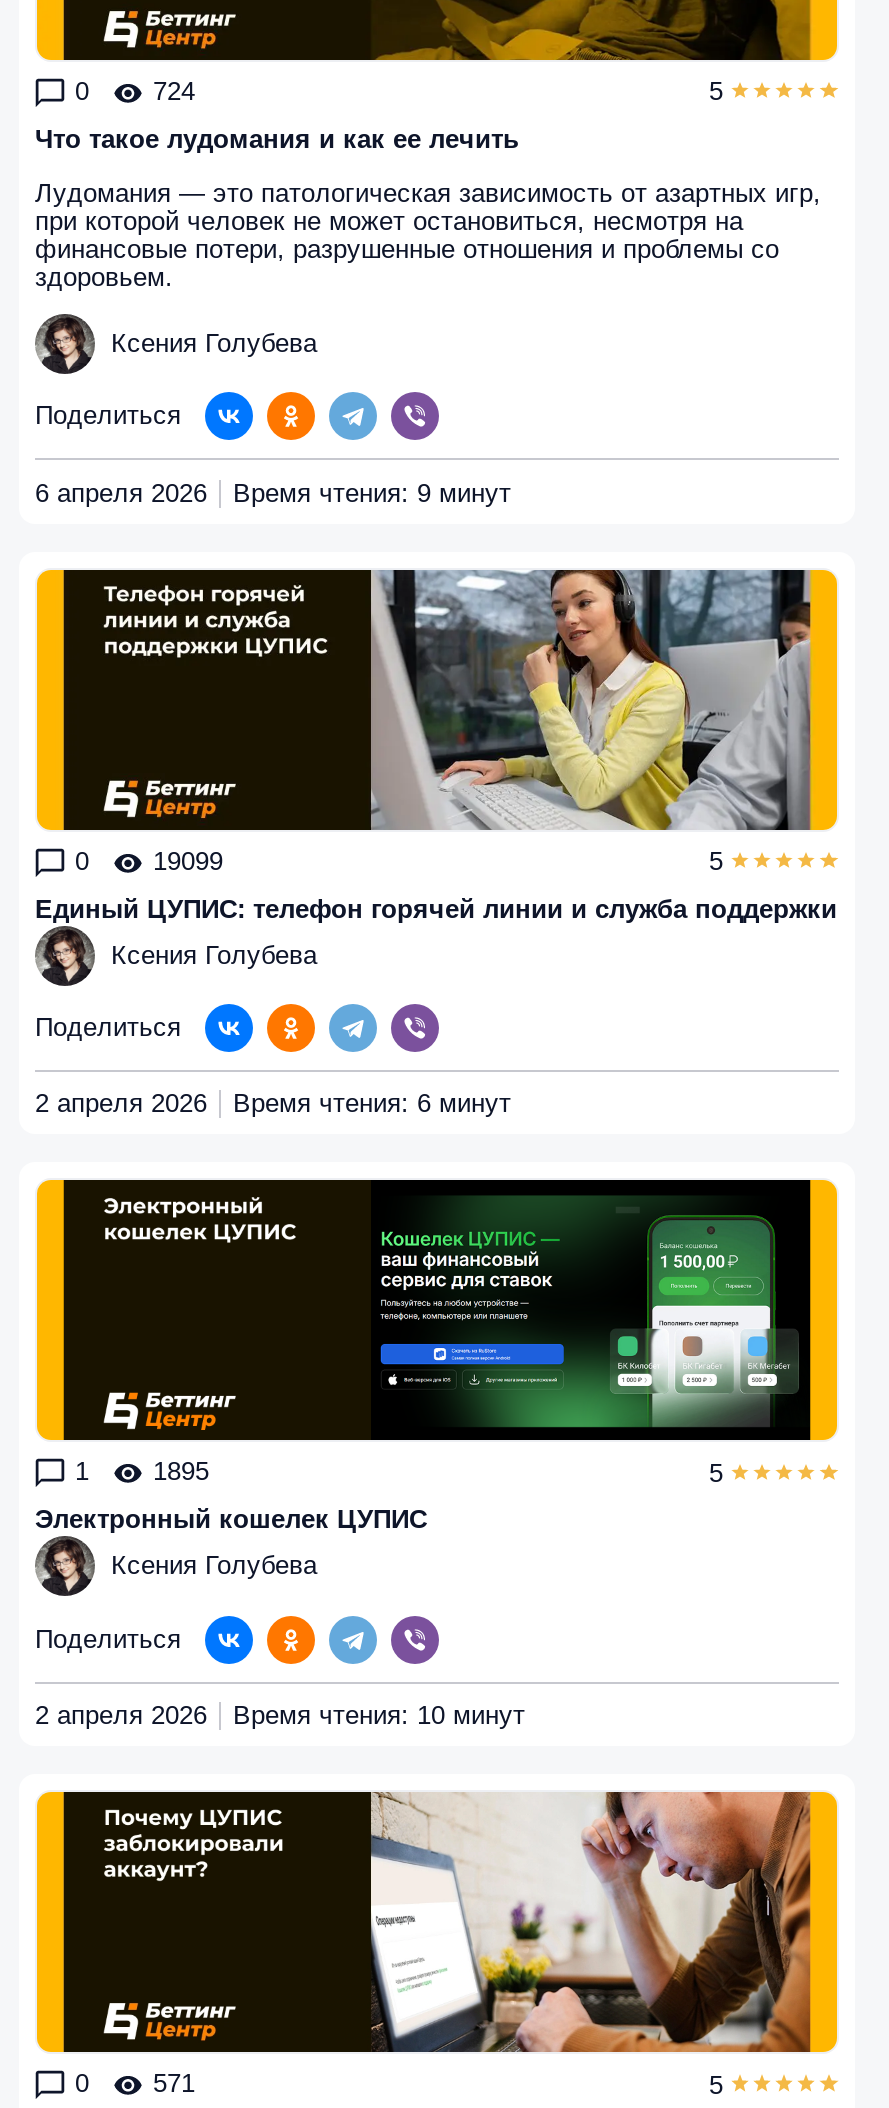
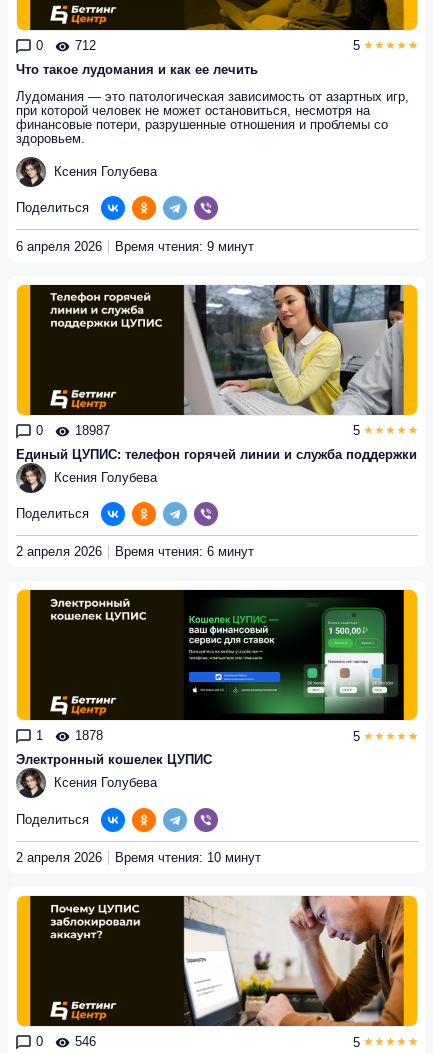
- 724
+ 712

- 19099
+ 18987

- 1895
+ 1878

- 571
+ 546
